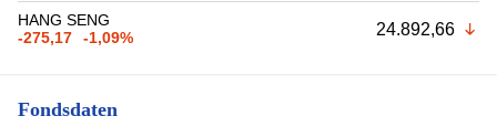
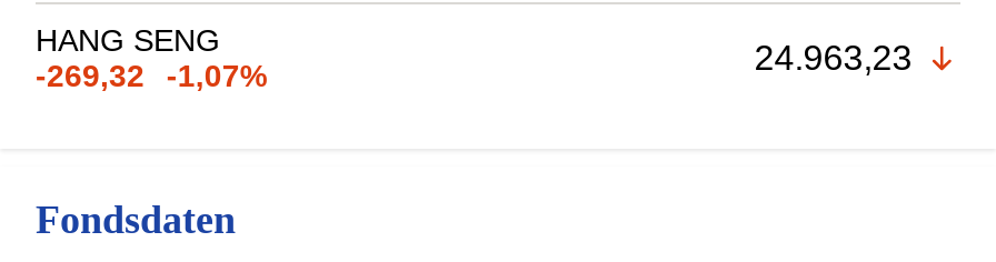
- 24.892,66
+ 24.963,23

- -275,17
+ -269,32

- -1,09%
+ -1,07%
